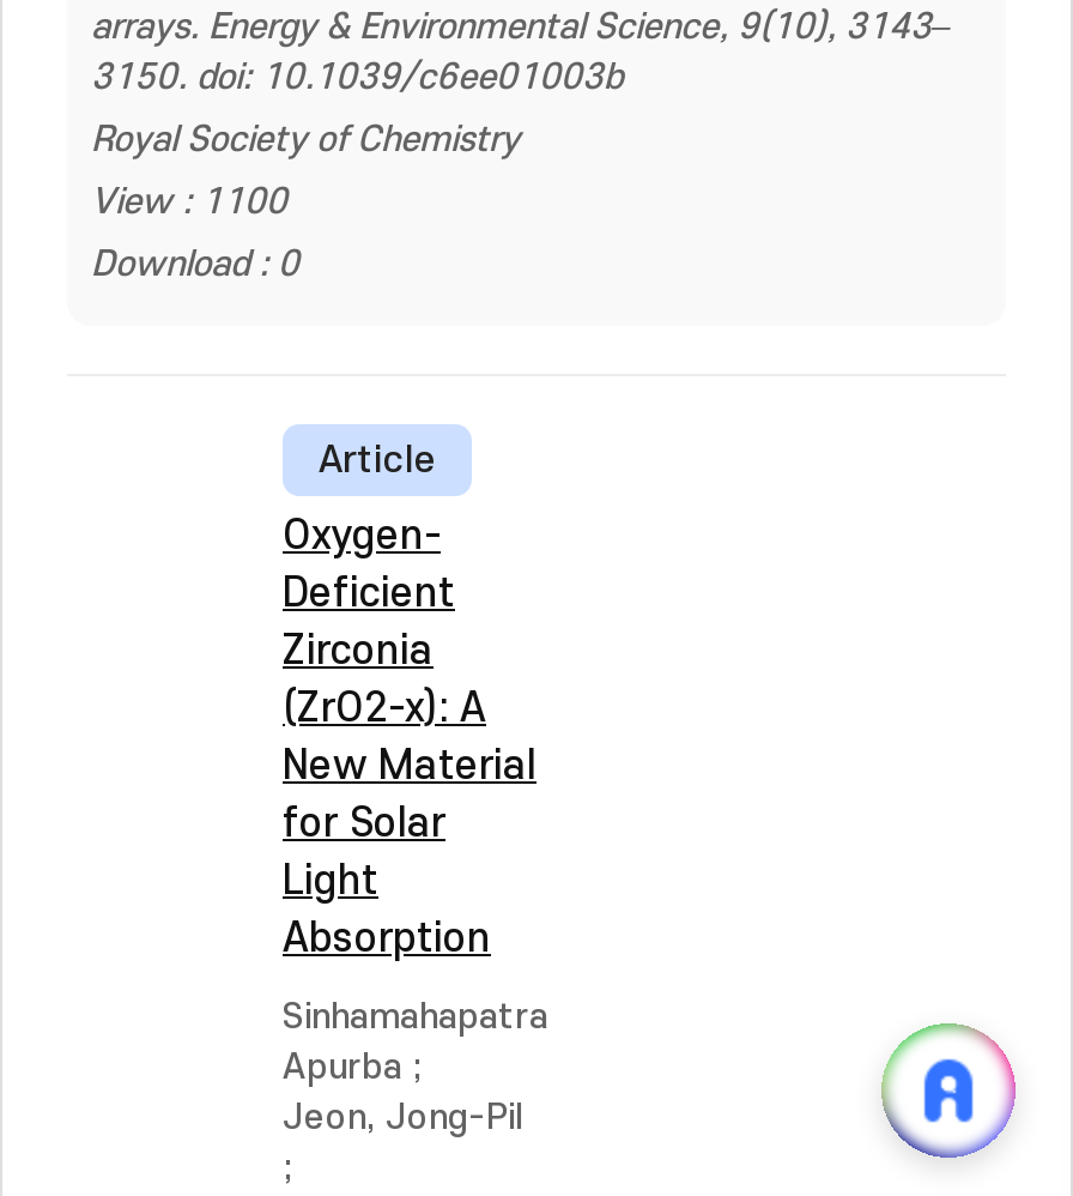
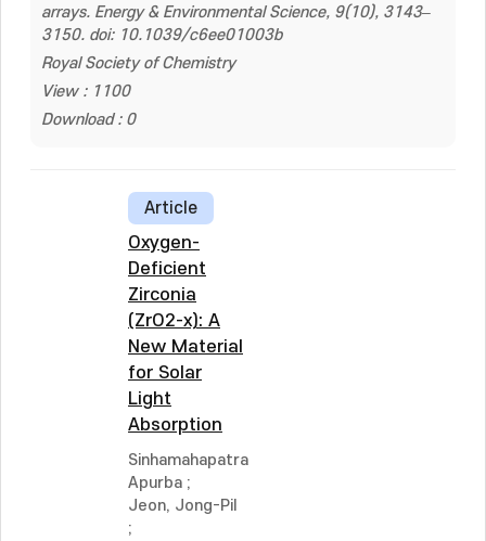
- [image]
